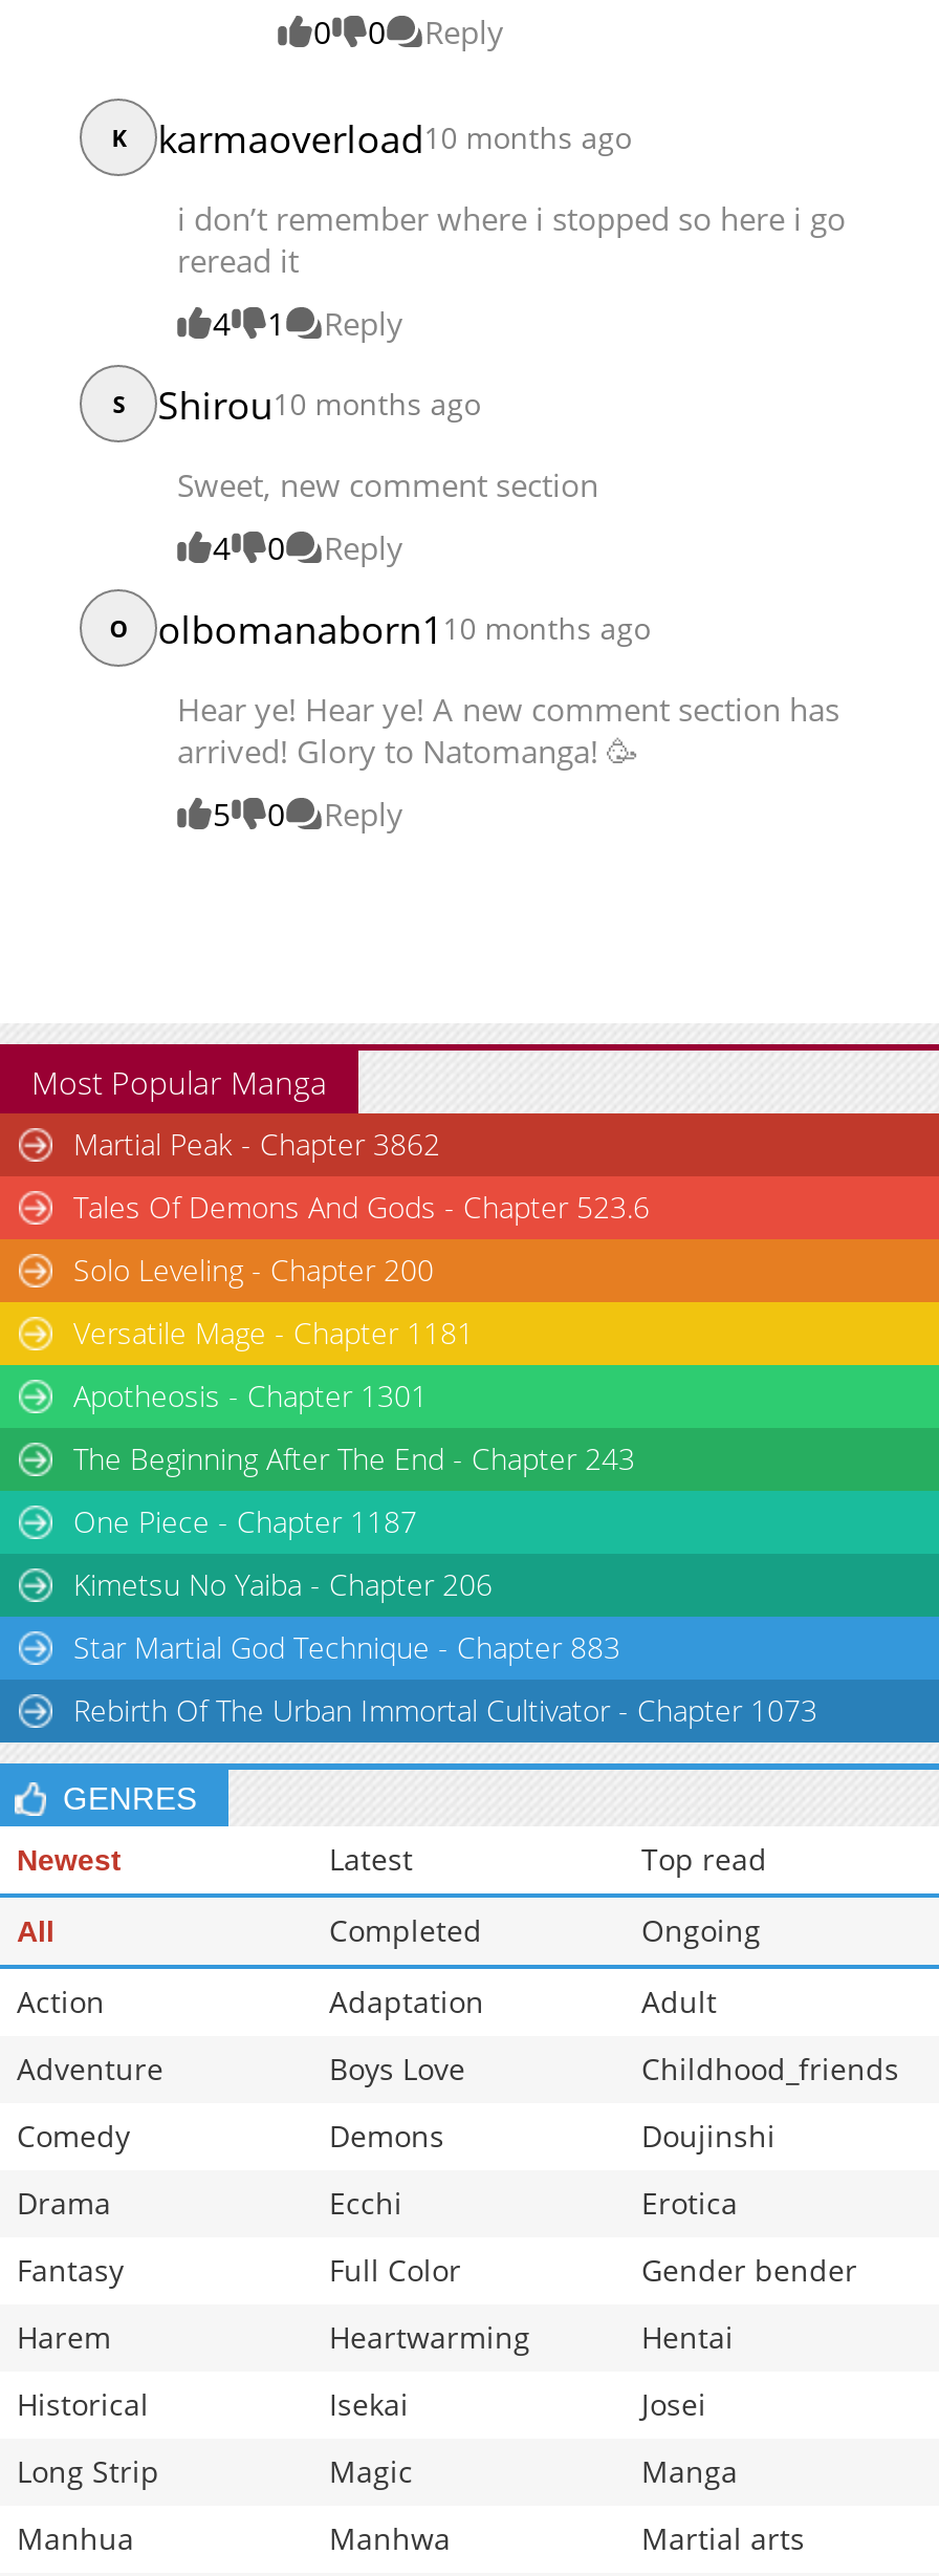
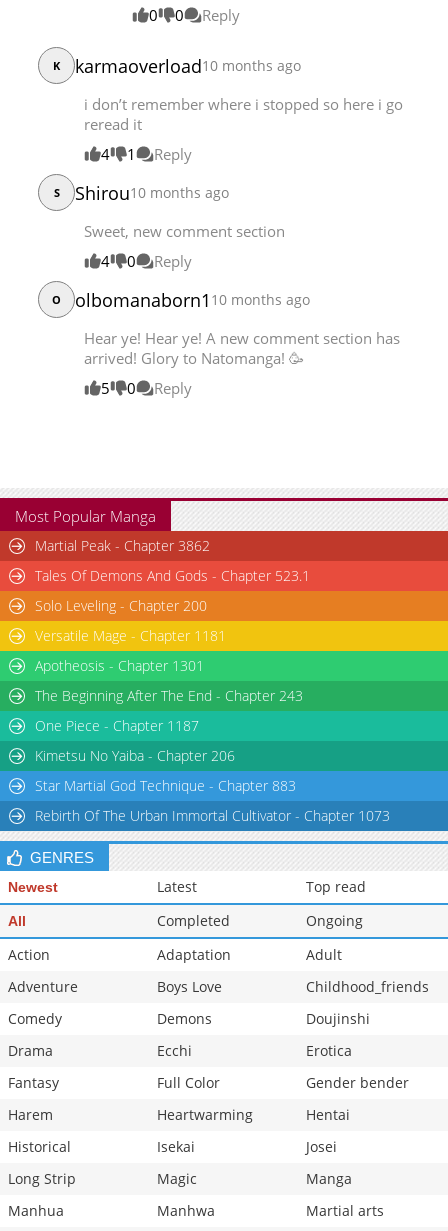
- Tales Of Demons And Gods - Chapter 523.6
+ Tales Of Demons And Gods - Chapter 523.1
